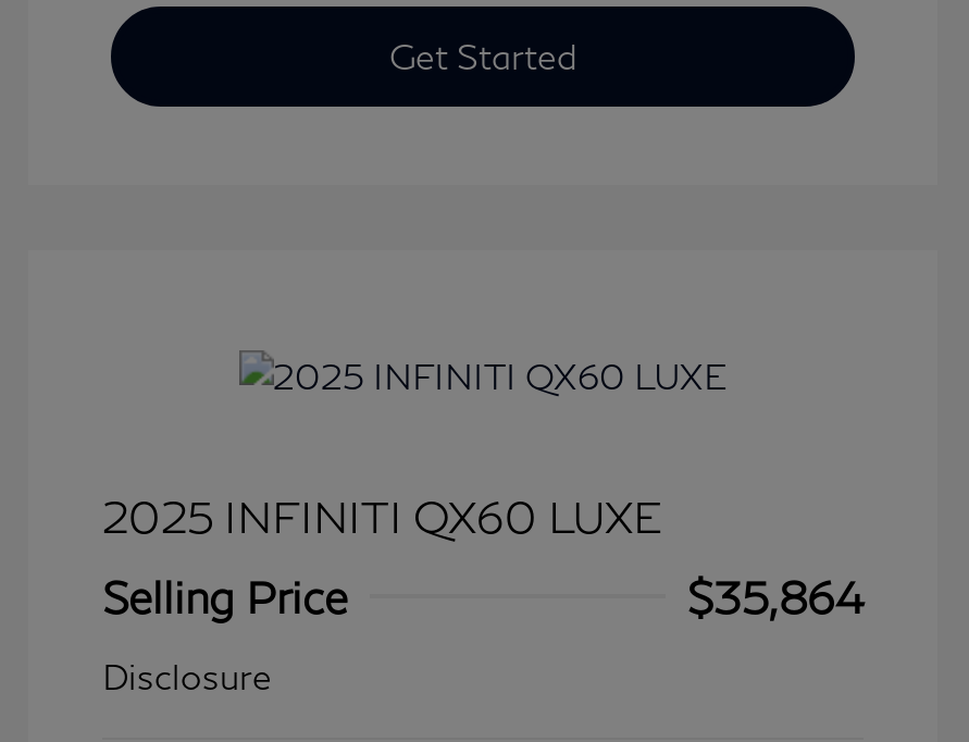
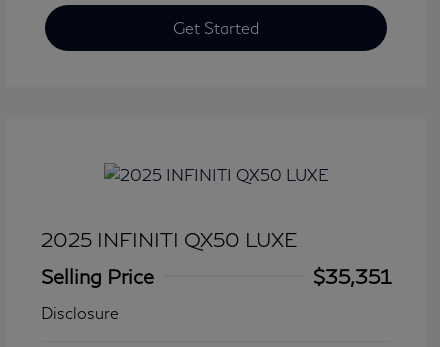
- 2025 INFINITI QX60 LUXE
+ 2025 INFINITI QX50 LUXE

- $35,864
+ $35,351
